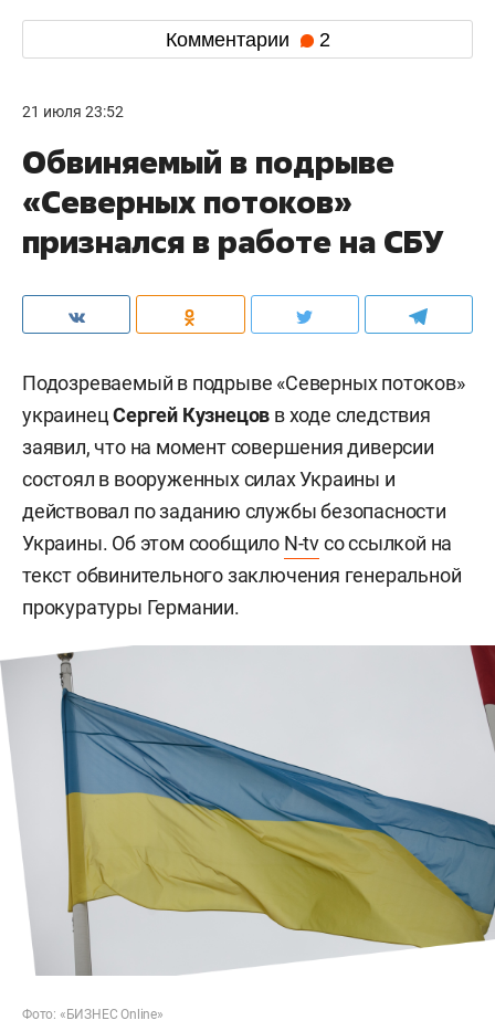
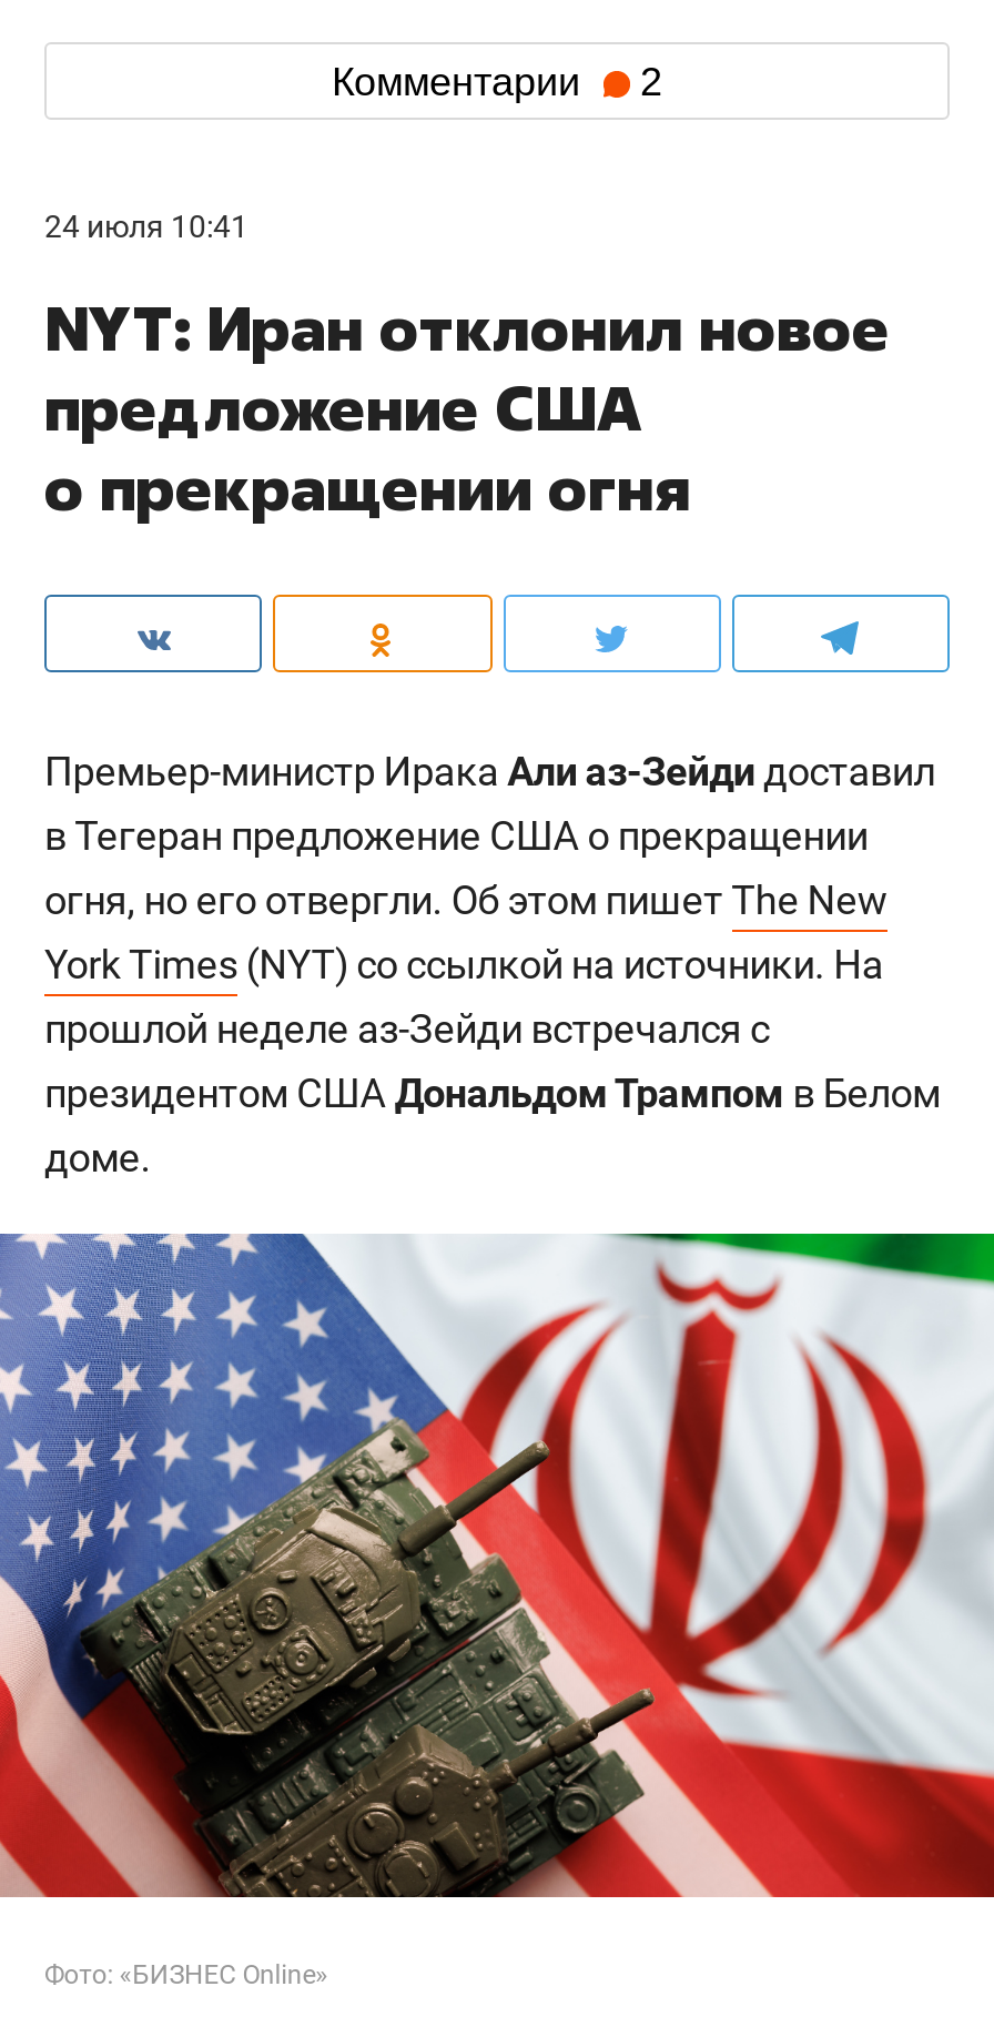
- 21 июля 23:52
+ 24 июля 10:41

- Обвиняемый в подрыве
- «Северных потоков»
- признался в работе на СБУ
+ NYT: Иран отклонил новое
+ предложение США
+ о прекращении огня

- Подозреваемый в подрыве «Северных потоков»
- украинец Сергей Кузнецов в ходе следствия
- заявил, что на момент совершения диверсии
- состоял в вооруженных силах Украины и
- действовал по заданию службы безопасности
- Украины. Об этом сообщило N-tv со ссылкой на
- текст обвинительного заключения генеральной
- прокуратуры Германии.
+ Премьер-министр Ирака Али аз-Зейди доставил
+ в Тегеран предложение США о прекращении
+ огня, но его отвергли. Об этом пишет The New
+ York Times (NYT) со ссылкой на источники. На
+ прошлой неделе аз-Зейди встречался с
+ президентом США Дональдом Трампом в Белом
+ доме.

- [image]
+ [image]
